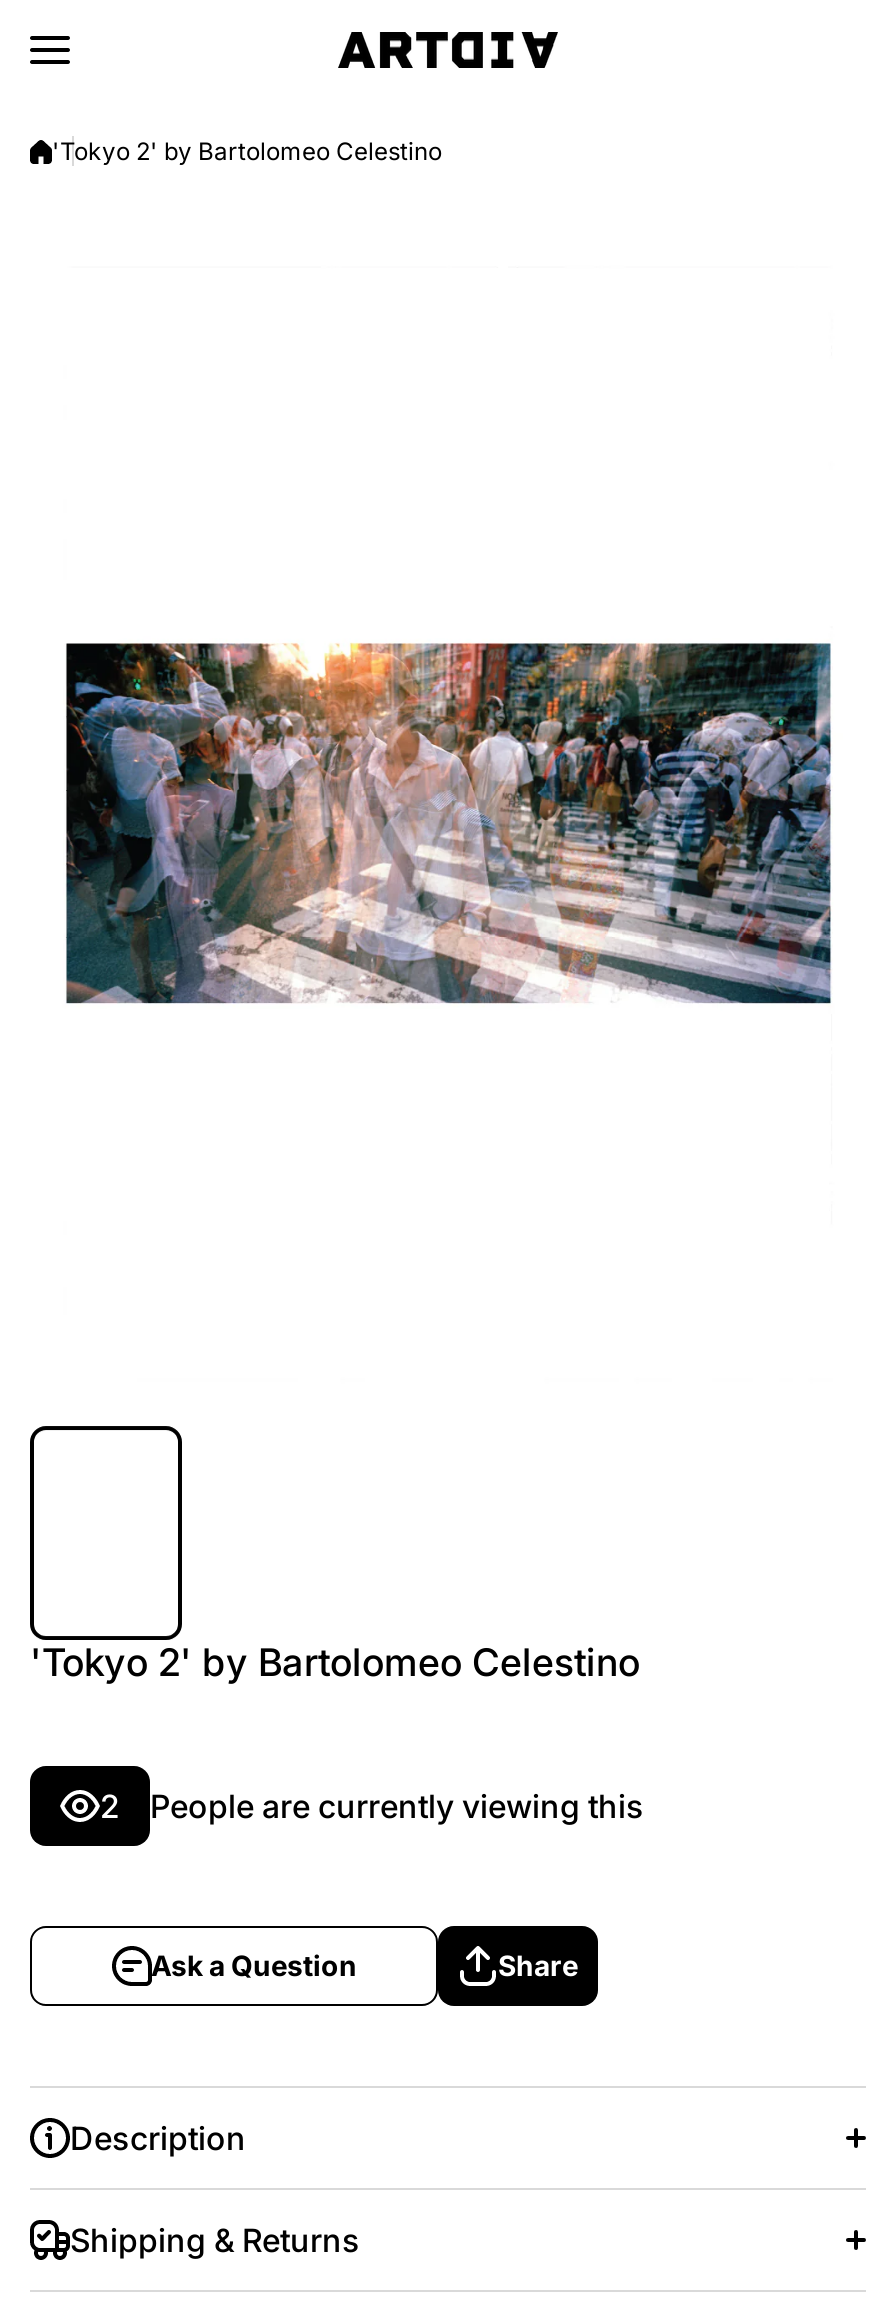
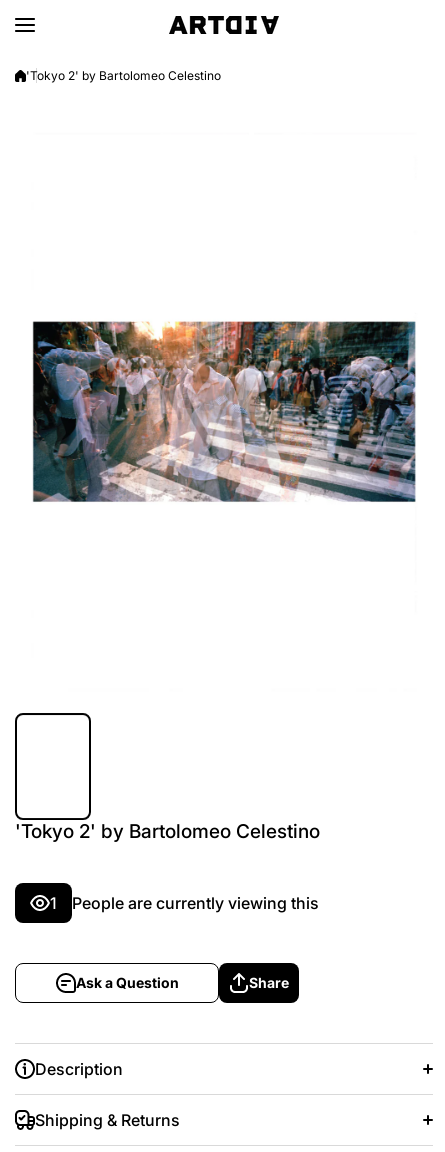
- 2 People are currently viewing this
+ 1 People are currently viewing this
